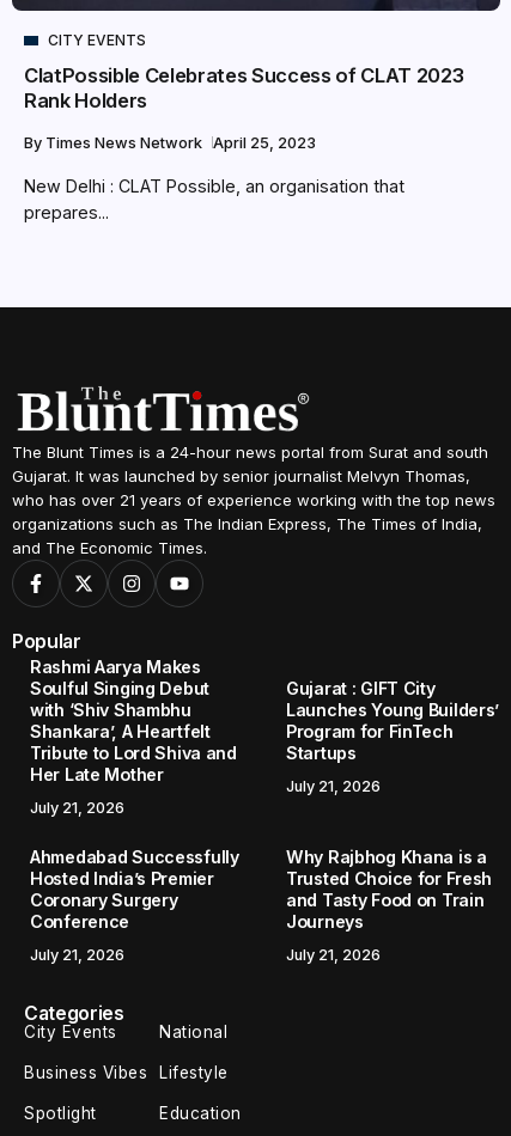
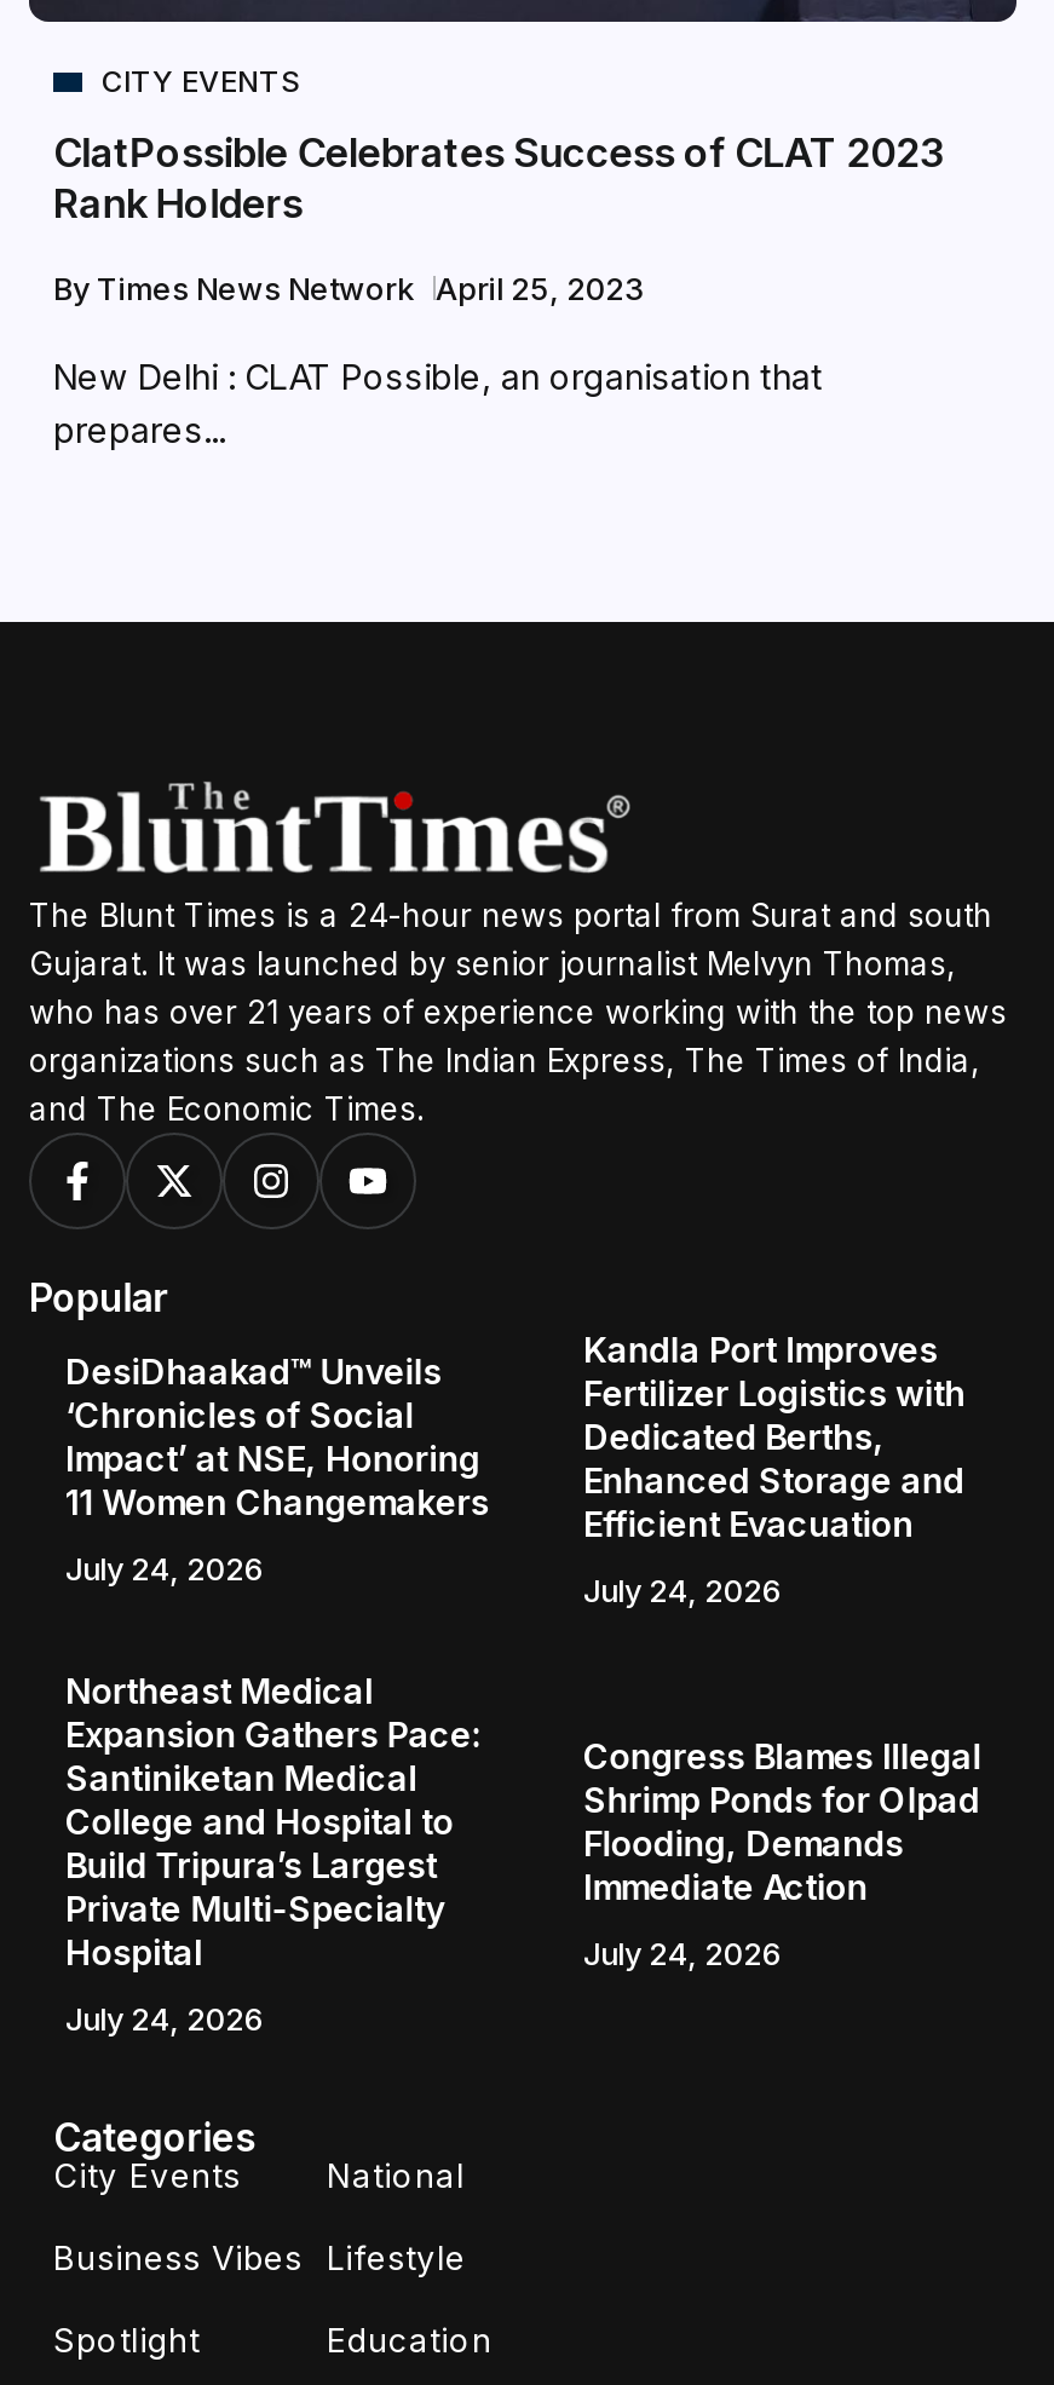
- Rashmi Aarya Makes
- Soulful Singing Debut
- with ‘Shiv Shambhu
- Shankara’, A Heartfelt
- Tribute to Lord Shiva and
- Her Late Mother
+ DesiDhaakad™ Unveils
+ ‘Chronicles of Social
+ Impact’ at NSE, Honoring
+ 11 Women Changemakers

- Gujarat : GIFT City
- Launches Young Builders’
- Program for FinTech
- Startups
+ Kandla Port Improves
+ Fertilizer Logistics with
+ Dedicated Berths,
+ Enhanced Storage and
+ Efficient Evacuation

- July 21, 2026
+ July 24, 2026

- July 21, 2026
+ July 24, 2026

- Ahmedabad Successfully
- Hosted India’s Premier
- Coronary Surgery
- Conference
+ Northeast Medical
+ Expansion Gathers Pace:
+ Santiniketan Medical
+ College and Hospital to
+ Build Tripura’s Largest
+ Private Multi-Specialty
+ Hospital

- Why Rajbhog Khana is a
- Trusted Choice for Fresh
- and Tasty Food on Train
- Journeys
+ Congress Blames Illegal
+ Shrimp Ponds for Olpad
+ Flooding, Demands
+ Immediate Action

- July 21, 2026
+ July 24, 2026

- July 21, 2026
+ July 24, 2026
